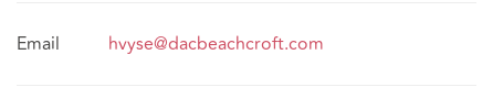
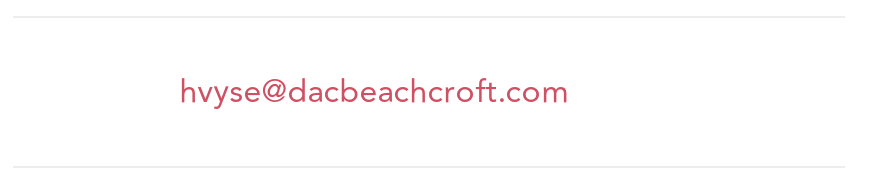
- Email
